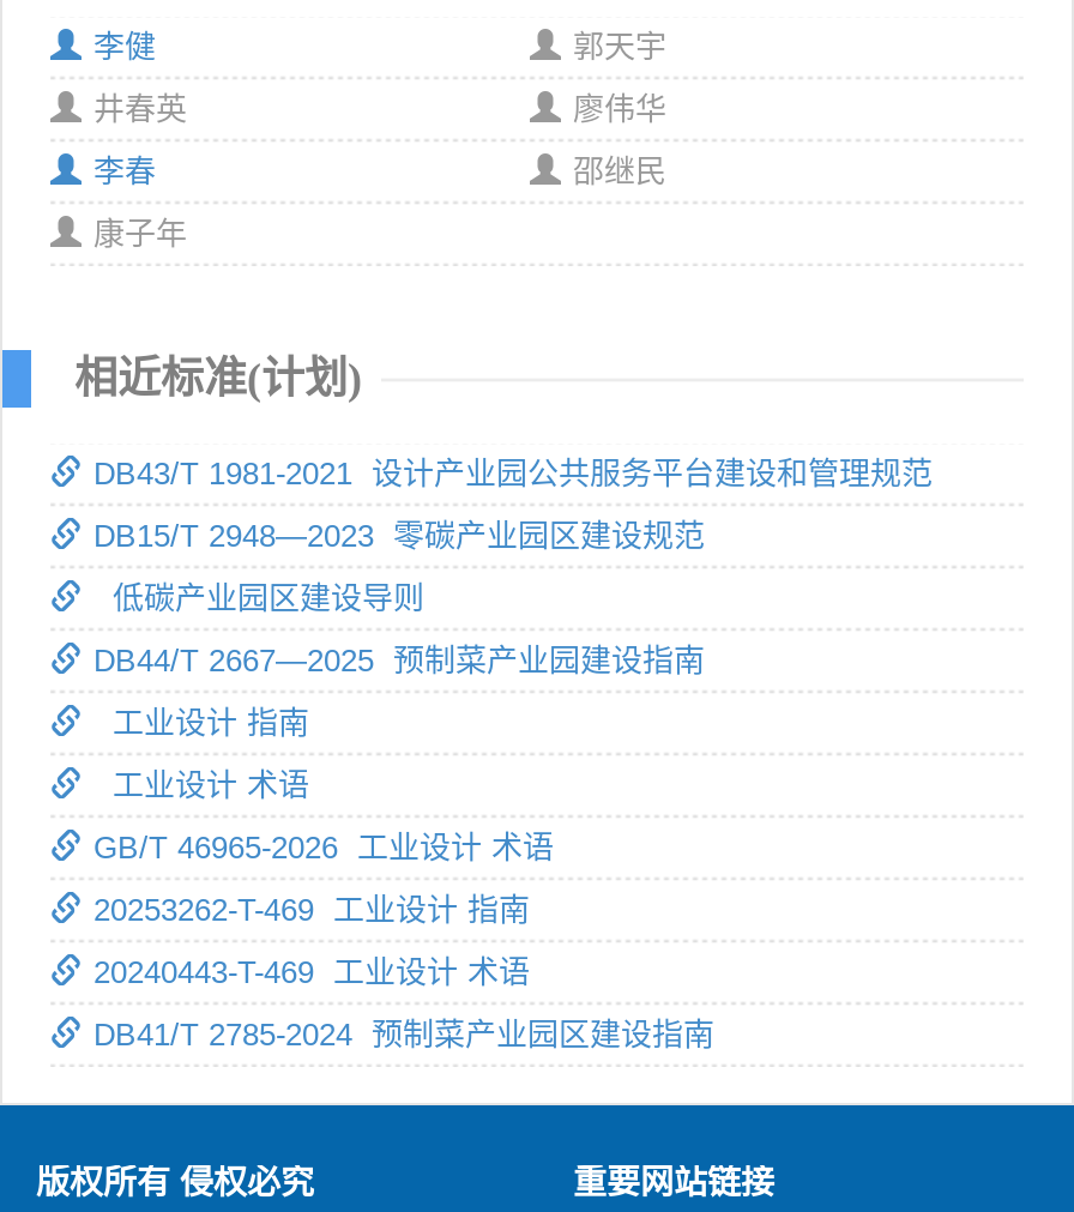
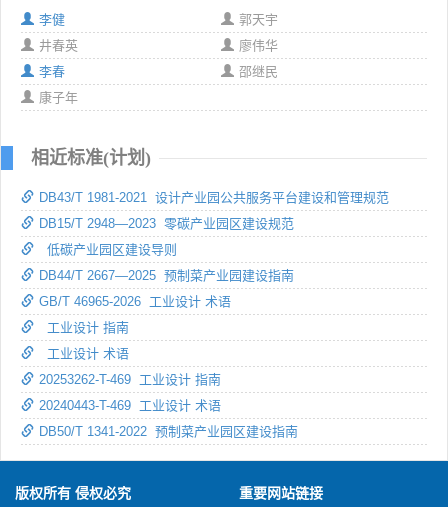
moved down: 工业设计 指南 | 工业设计 术语

moved up: GB/T 46965-2026 工业设计 术语

- DB41/T 2785-2024 预制菜产业园区建设指南
+ DB50/T 1341-2022 预制菜产业园区建设指南
